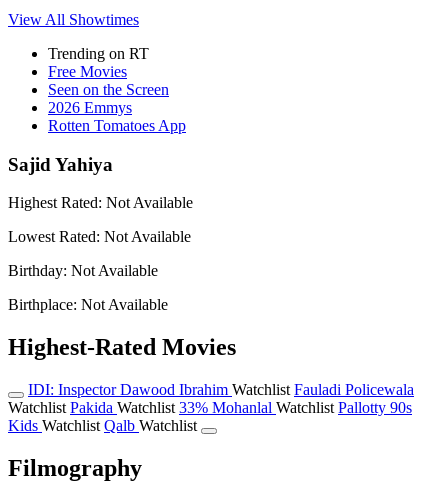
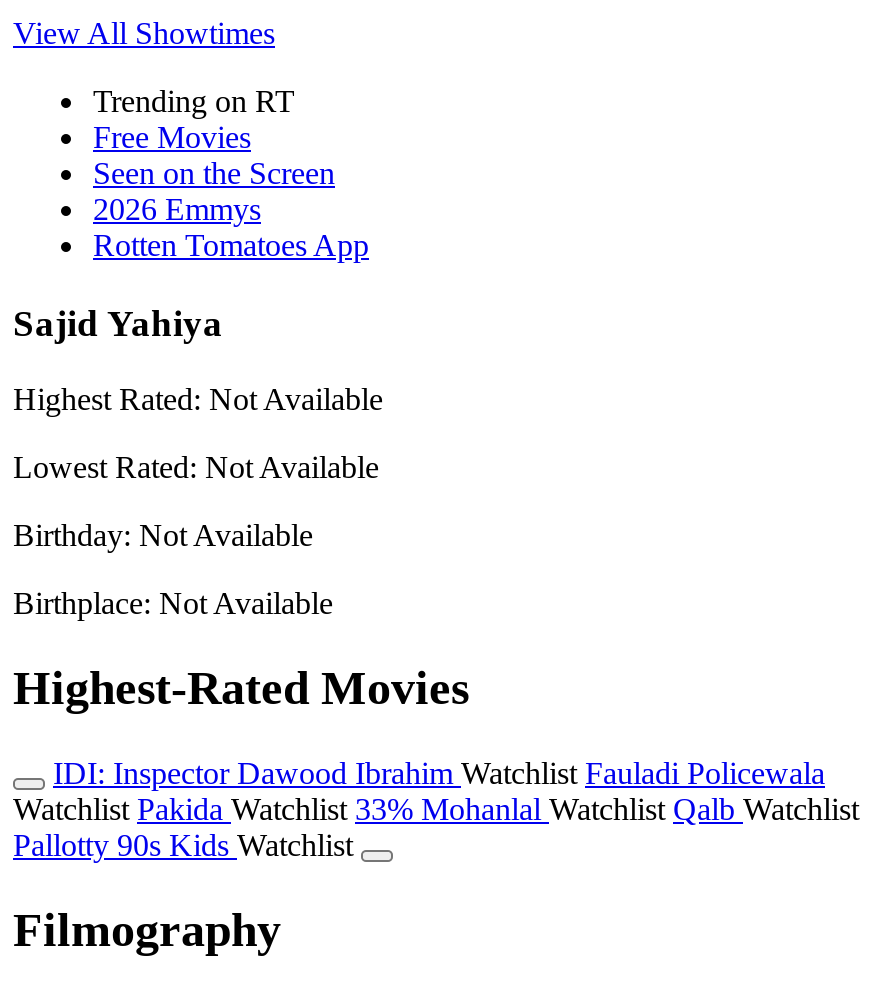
- Watchlist Pakida Watchlist 33% Mohanlal Watchlist Pallotty 90s
+ Watchlist Pakida Watchlist 33% Mohanlal Watchlist Qalb Watchlist

- Kids Watchlist Qalb Watchlist
+ Pallotty 90s Kids Watchlist
